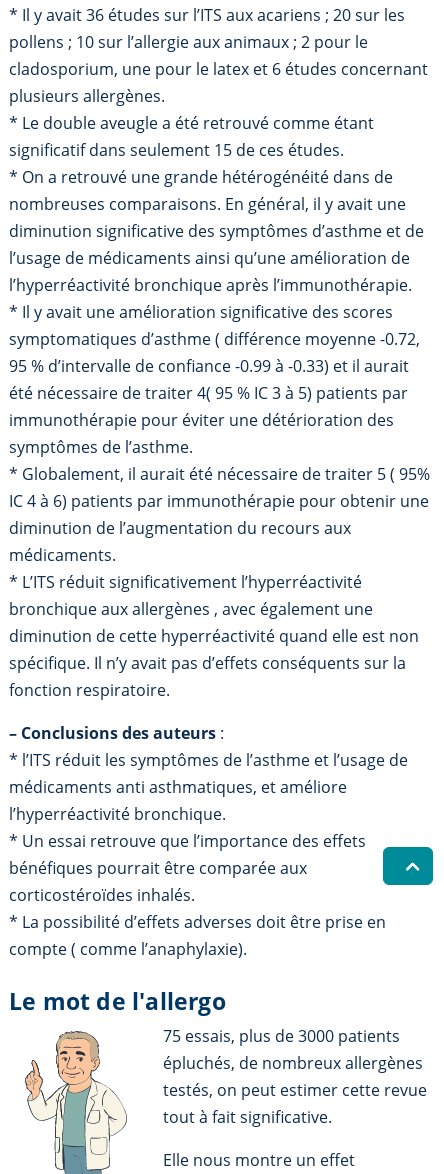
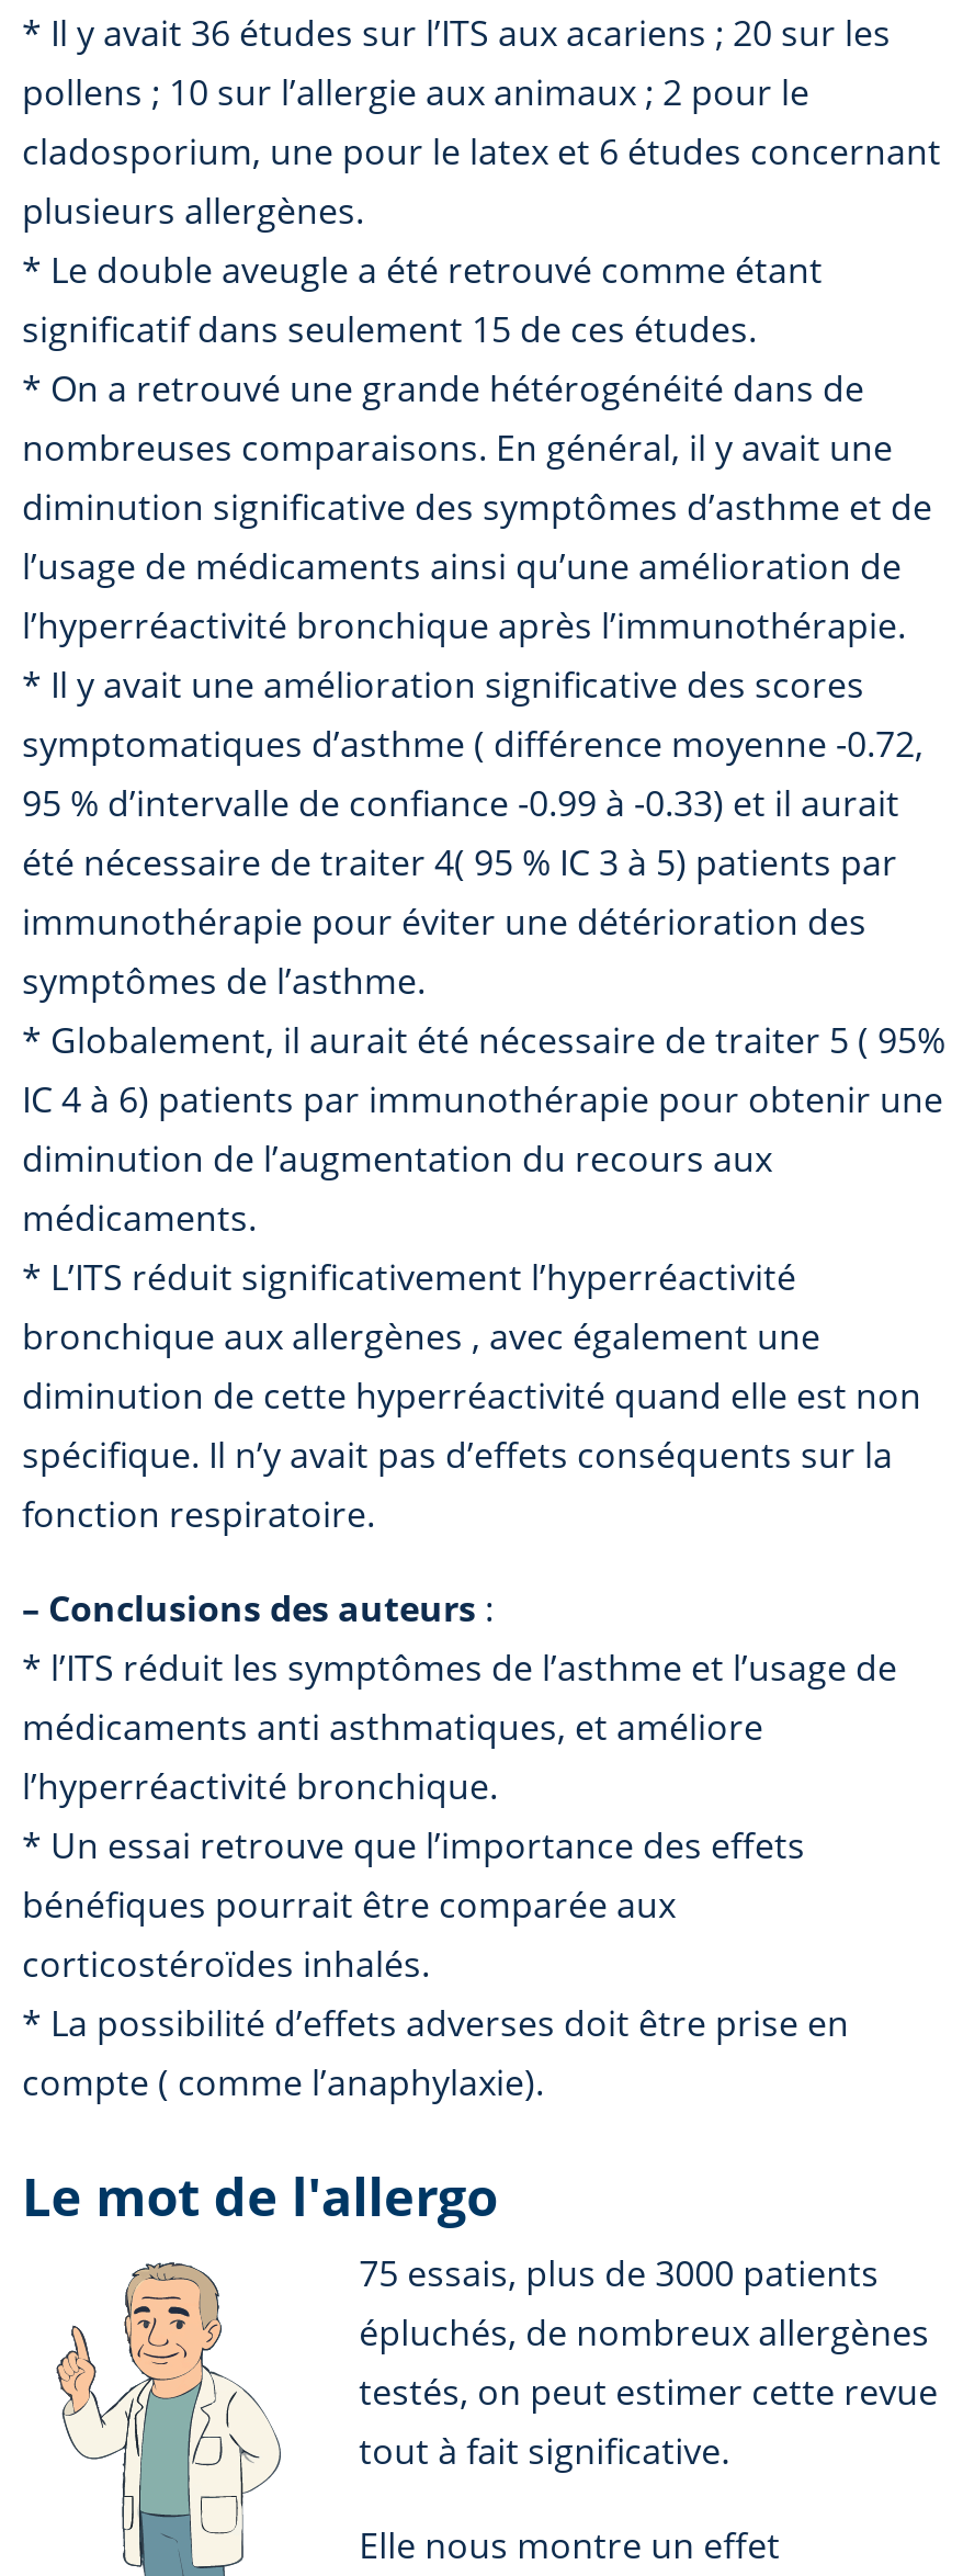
- [image]
